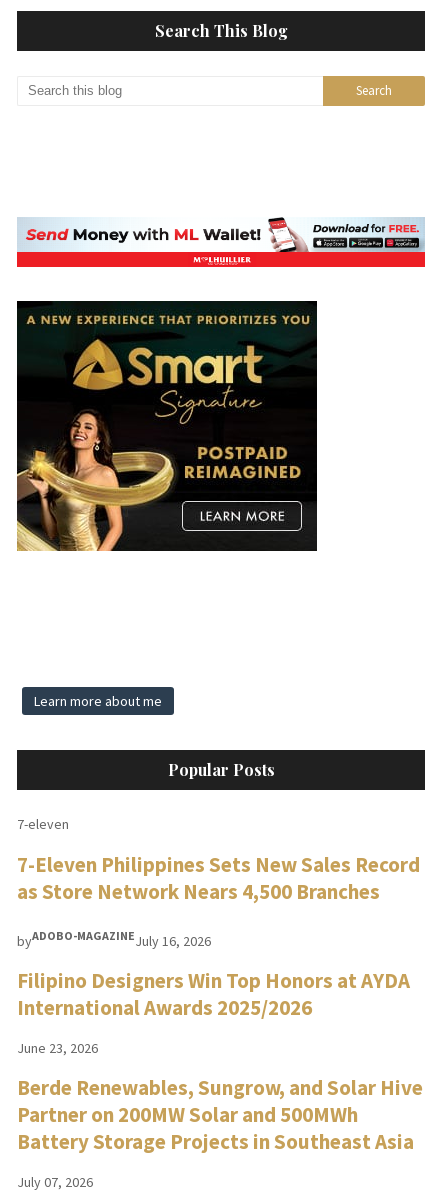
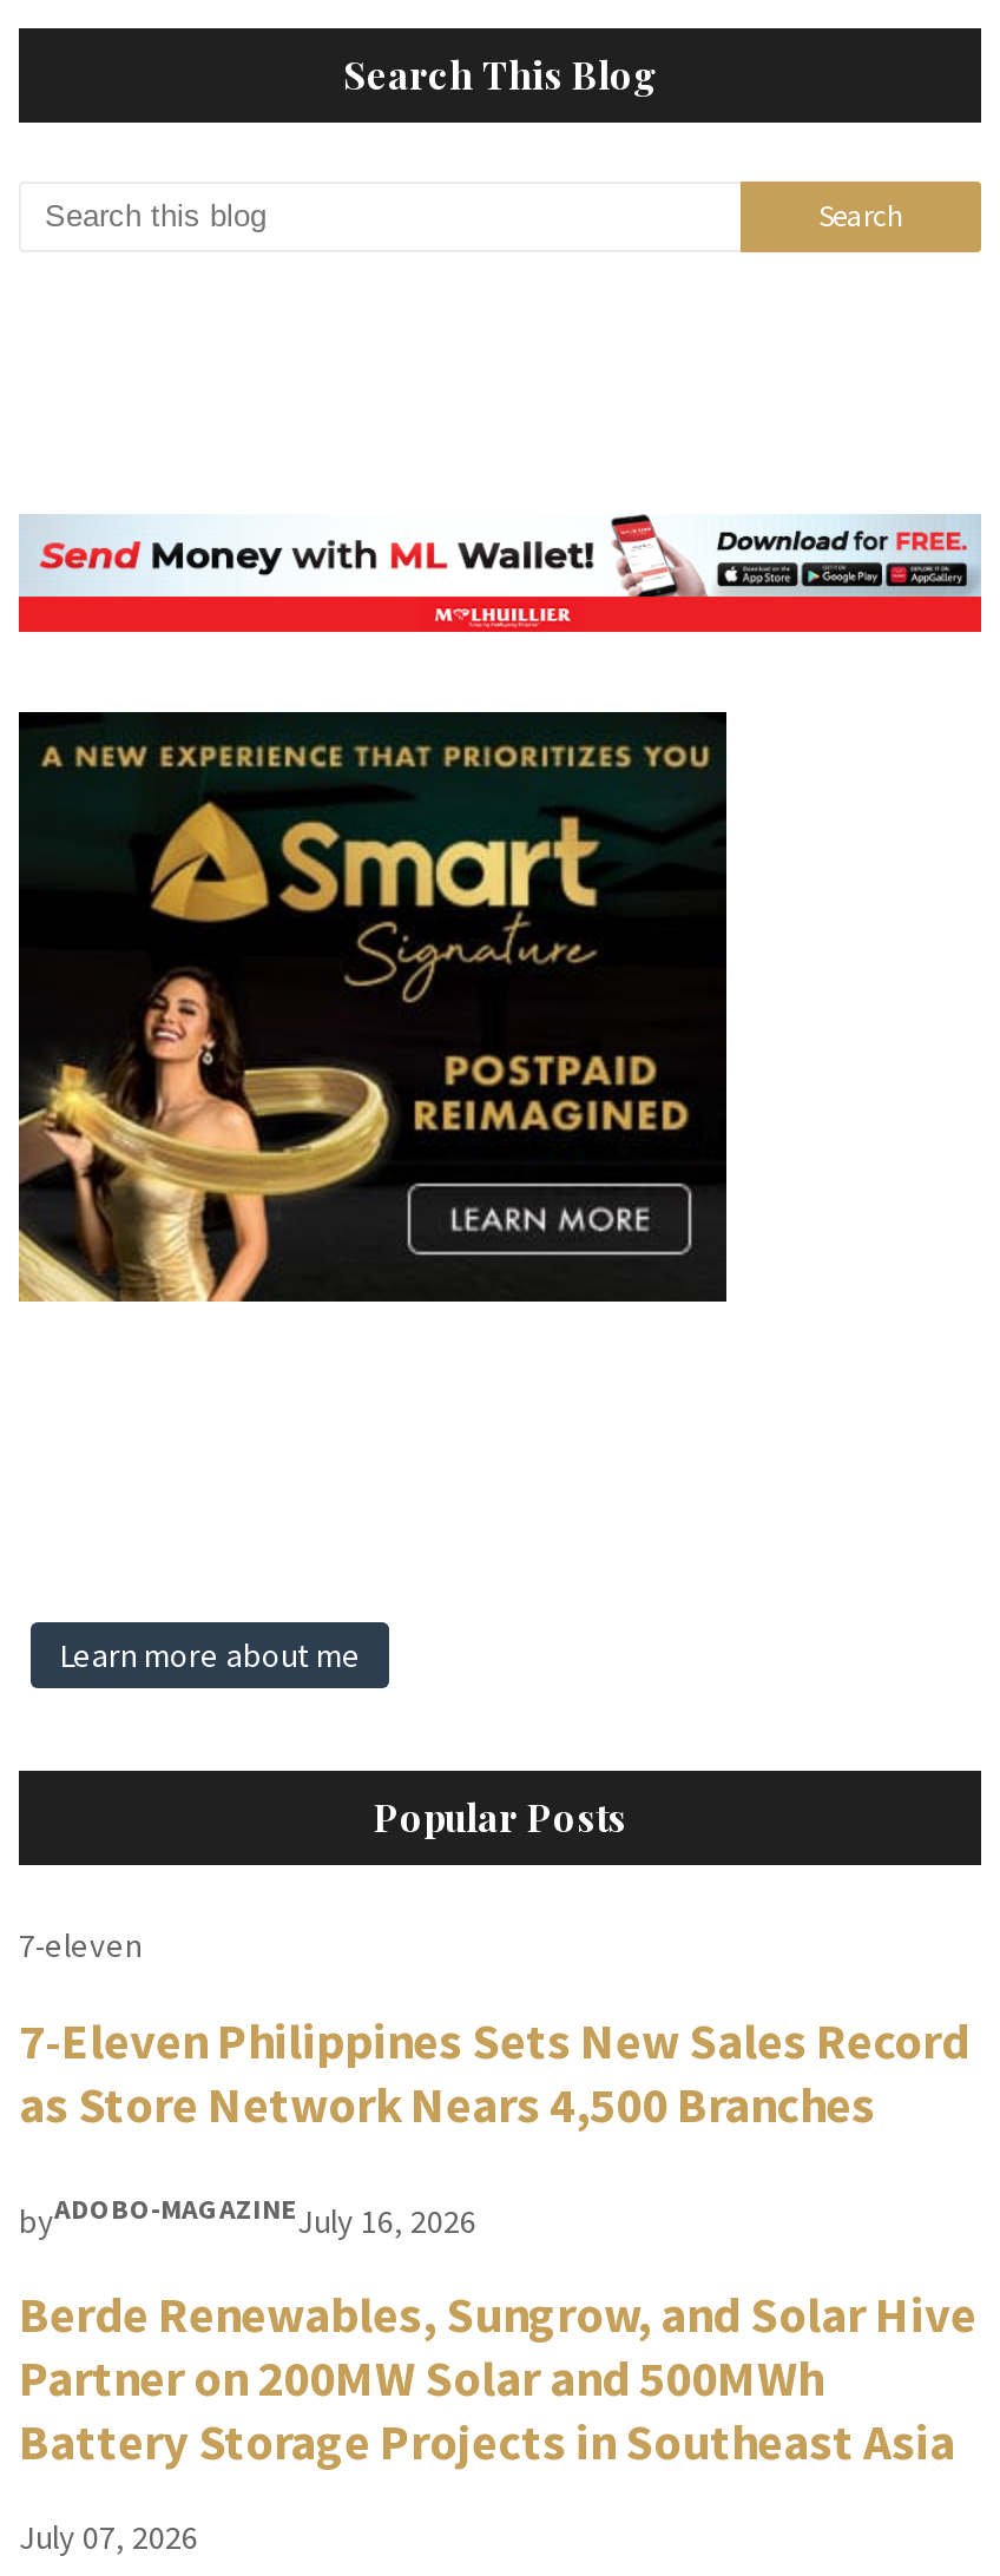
- Filipino Designers Win Top Honors at AYDA
- International Awards 2025/2026
- June 23, 2026
